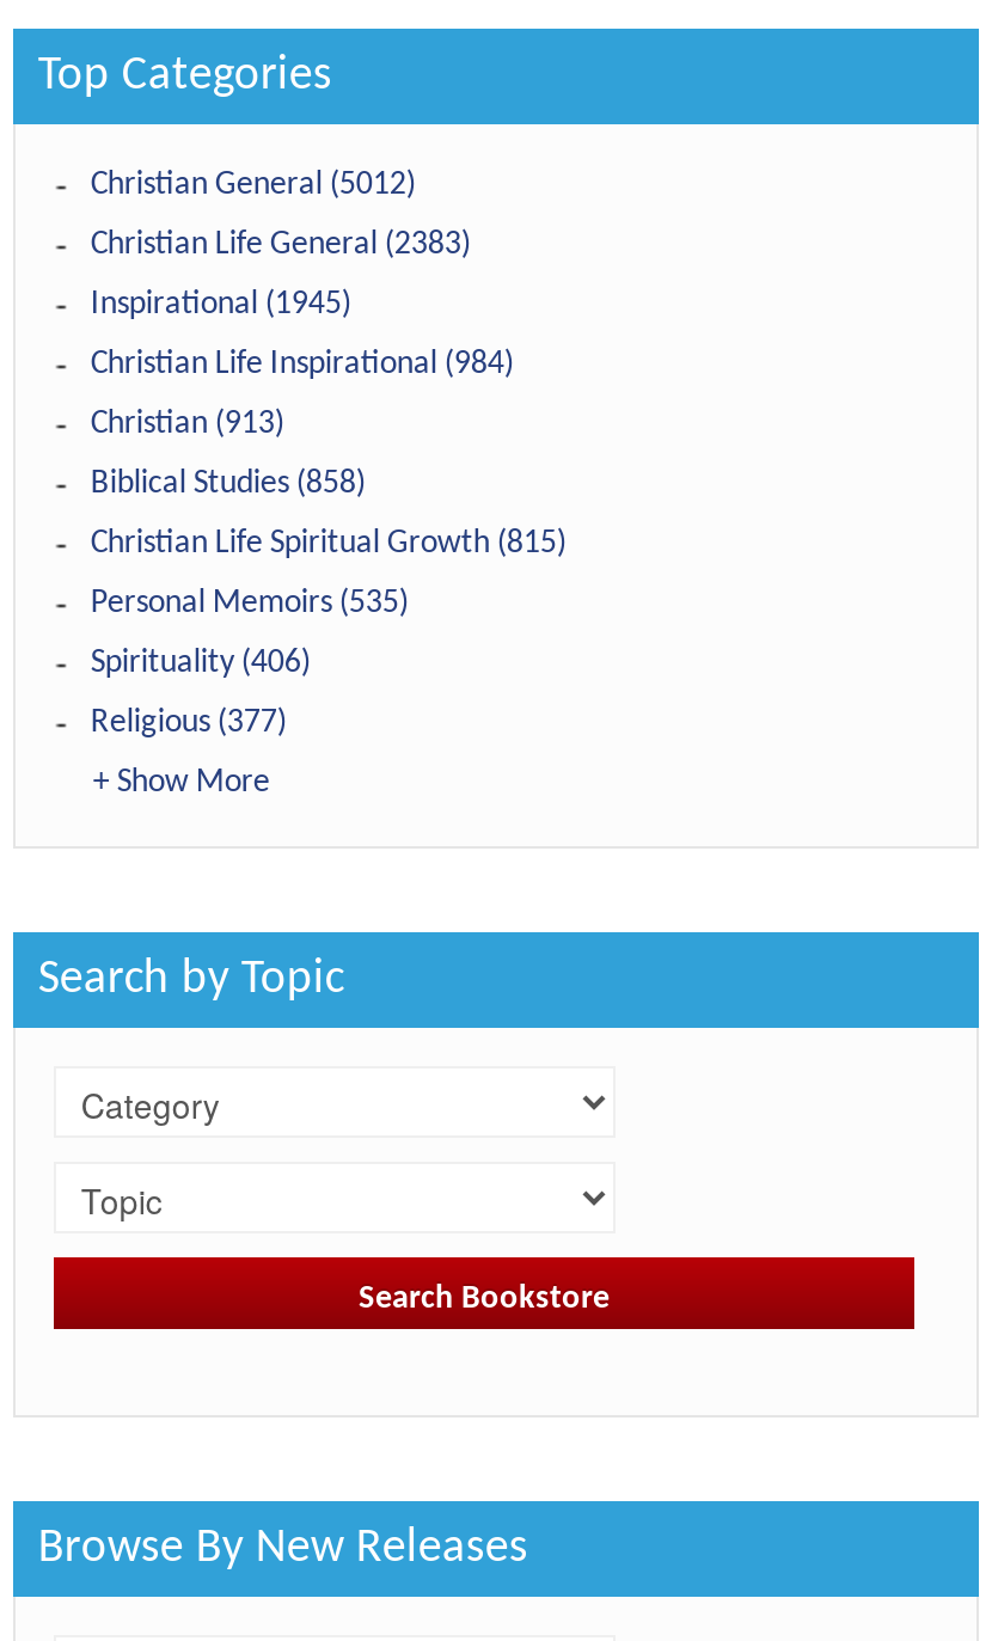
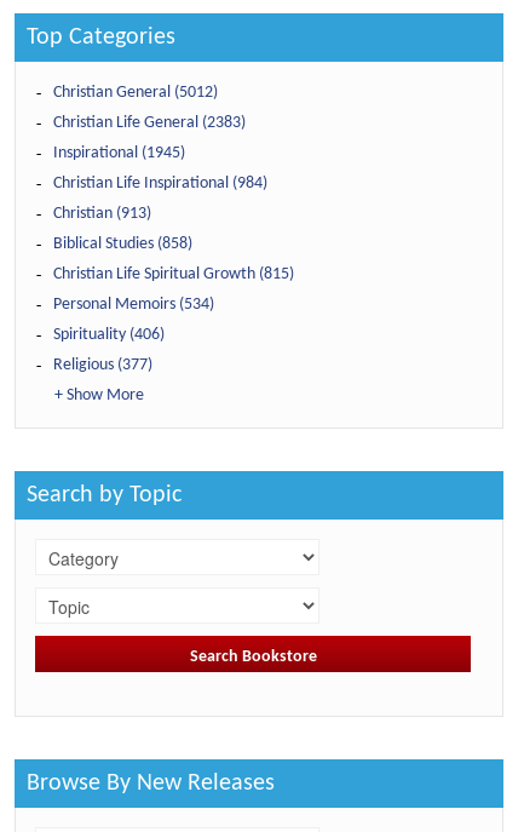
- Personal Memoirs (535)
+ Personal Memoirs (534)
